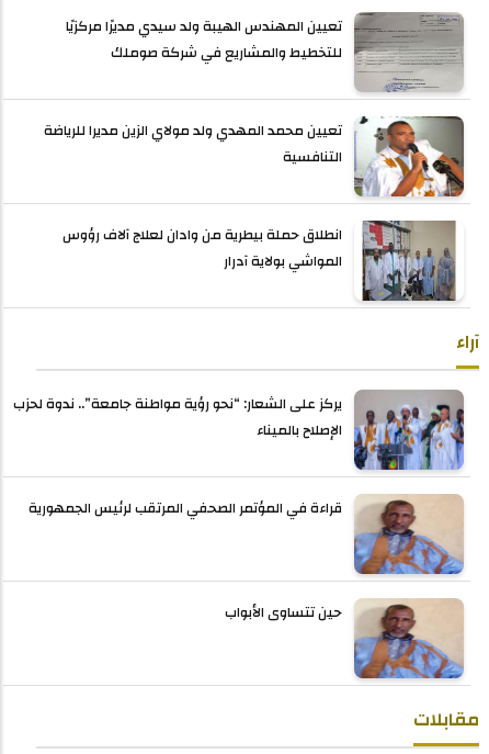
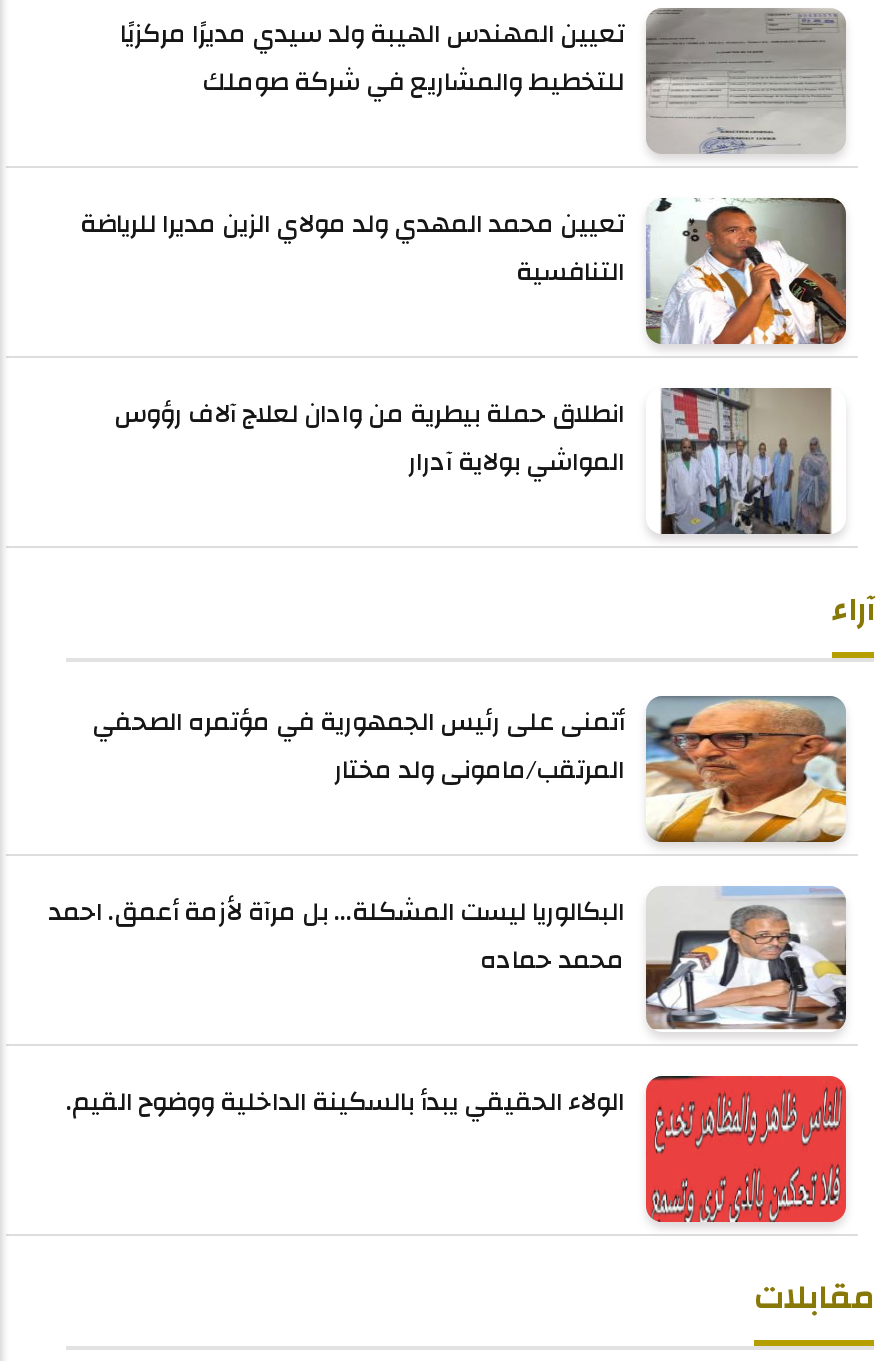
- [image]
- يركز على الشعار: “نحو رؤية مواطنة جامعة”.. ندوة لحزب
- الإصلاح بالميناء
+ [image]
+ أتمنى على رئيس الجمهورية في مؤتمره الصحفي
+ المرتقب/مامونى ولد مختار

- [image]
- قراءة في المؤتمر الصحفي المرتقب لرئيس الجمهورية
+ [image]
+ البكالوريا ليست المشكلة... بل مرآة لأزمة أعمق. احمد
+ محمد حماده

- [image]
- حين تتساوى الأبواب
+ [image]
+ الولاء الحقيقي يبدأ بالسكينة الداخلية ووضوح القيم.
